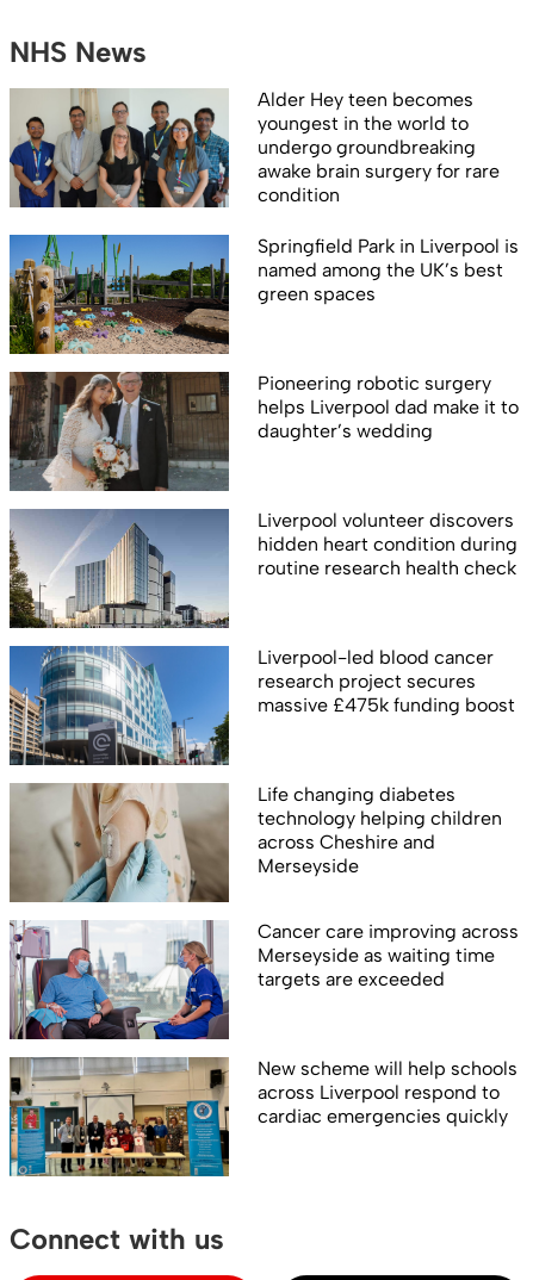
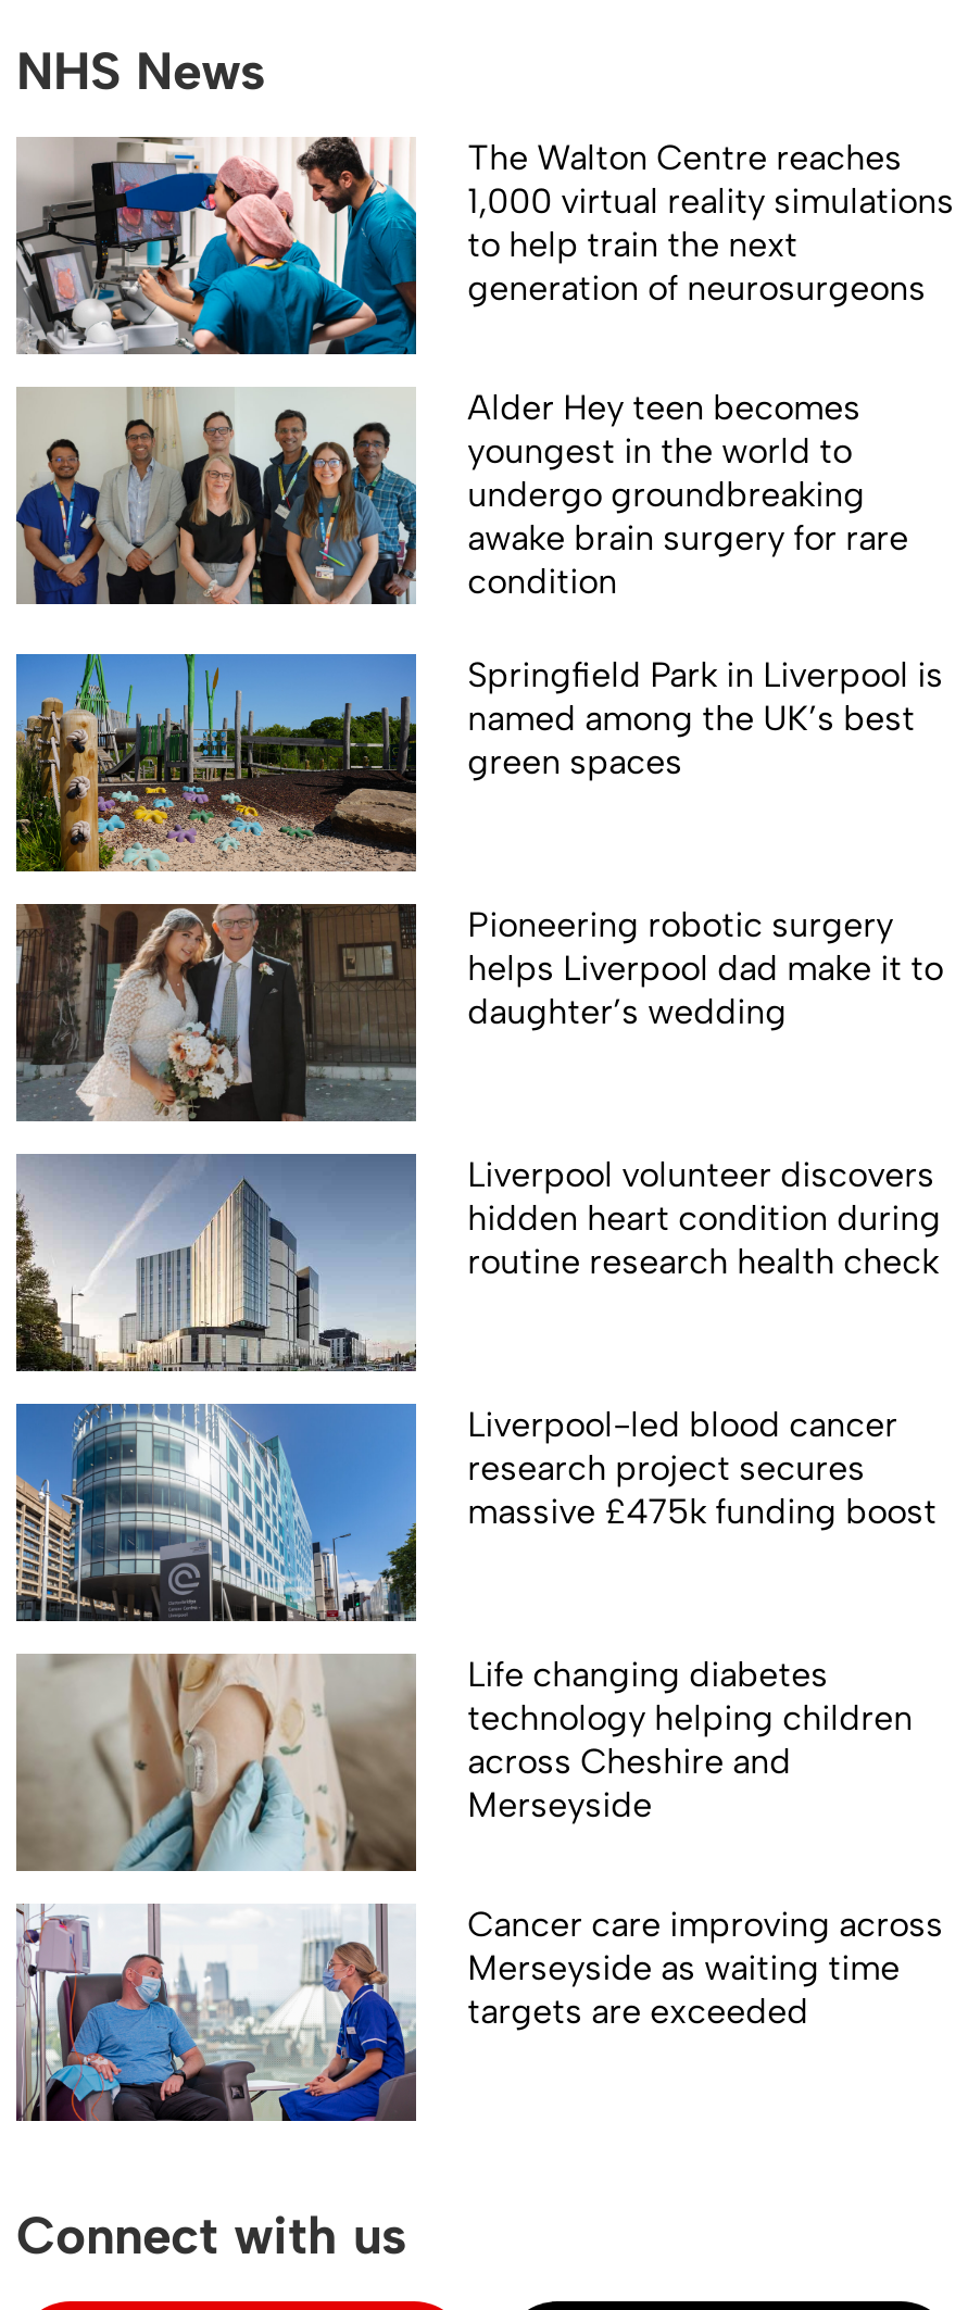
+ [image]
+ The Walton Centre reaches
+ 1,000 virtual reality simulations
+ to help train the next
+ generation of neurosurgeons

moved down: [image] | Alder Hey teen becomes | youngest in the world to | ... | Merseyside as waiting time | targets are exceeded

- [image]
- New scheme will help schools
- across Liverpool respond to
- cardiac emergencies quickly
